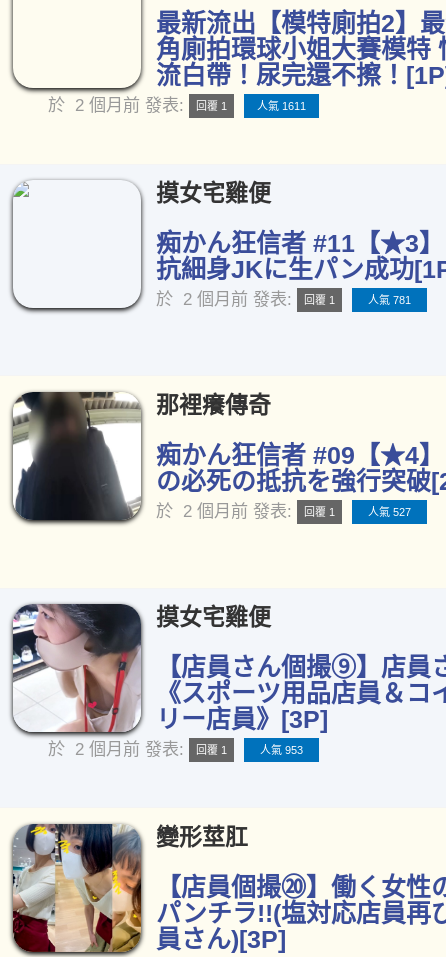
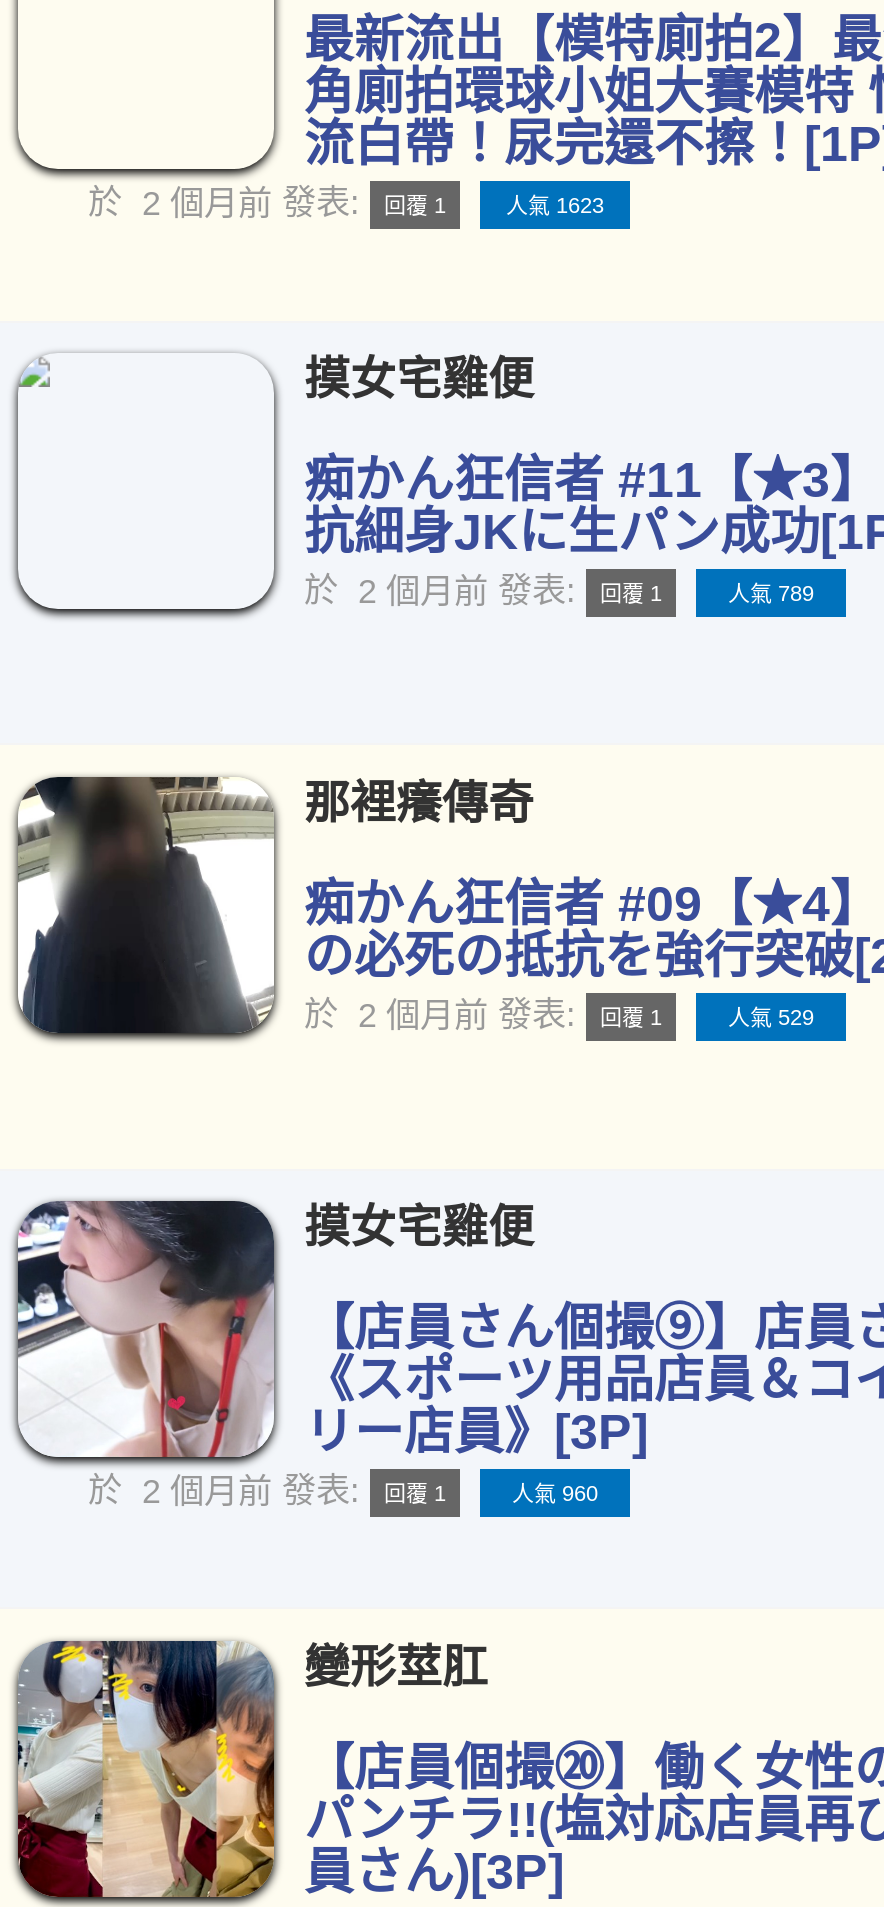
- 人氣 1611
+ 人氣 1623

- 人氣 781
+ 人氣 789

- 人氣 527
+ 人氣 529

- 人氣 953
+ 人氣 960
